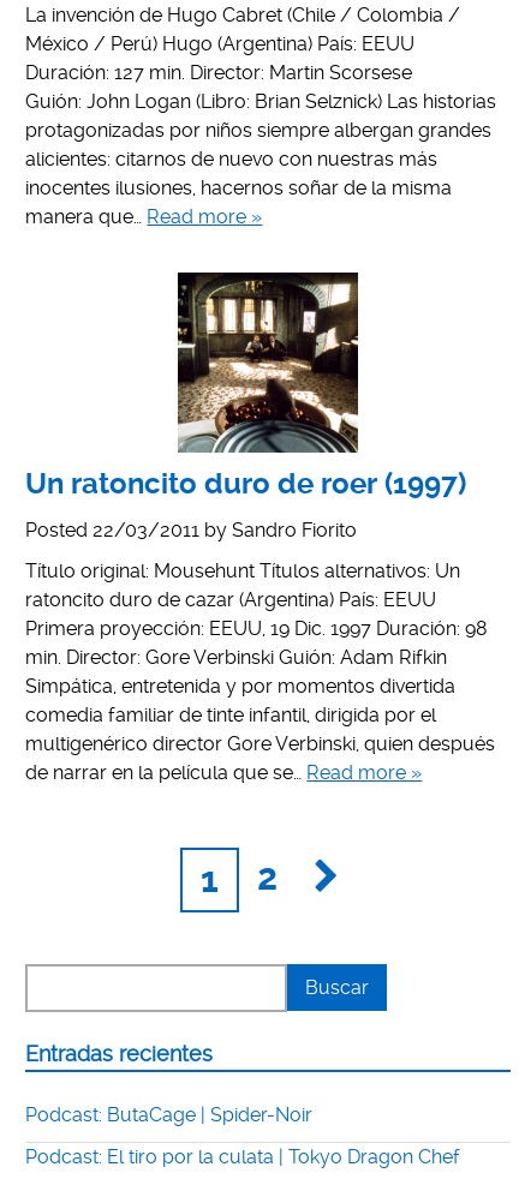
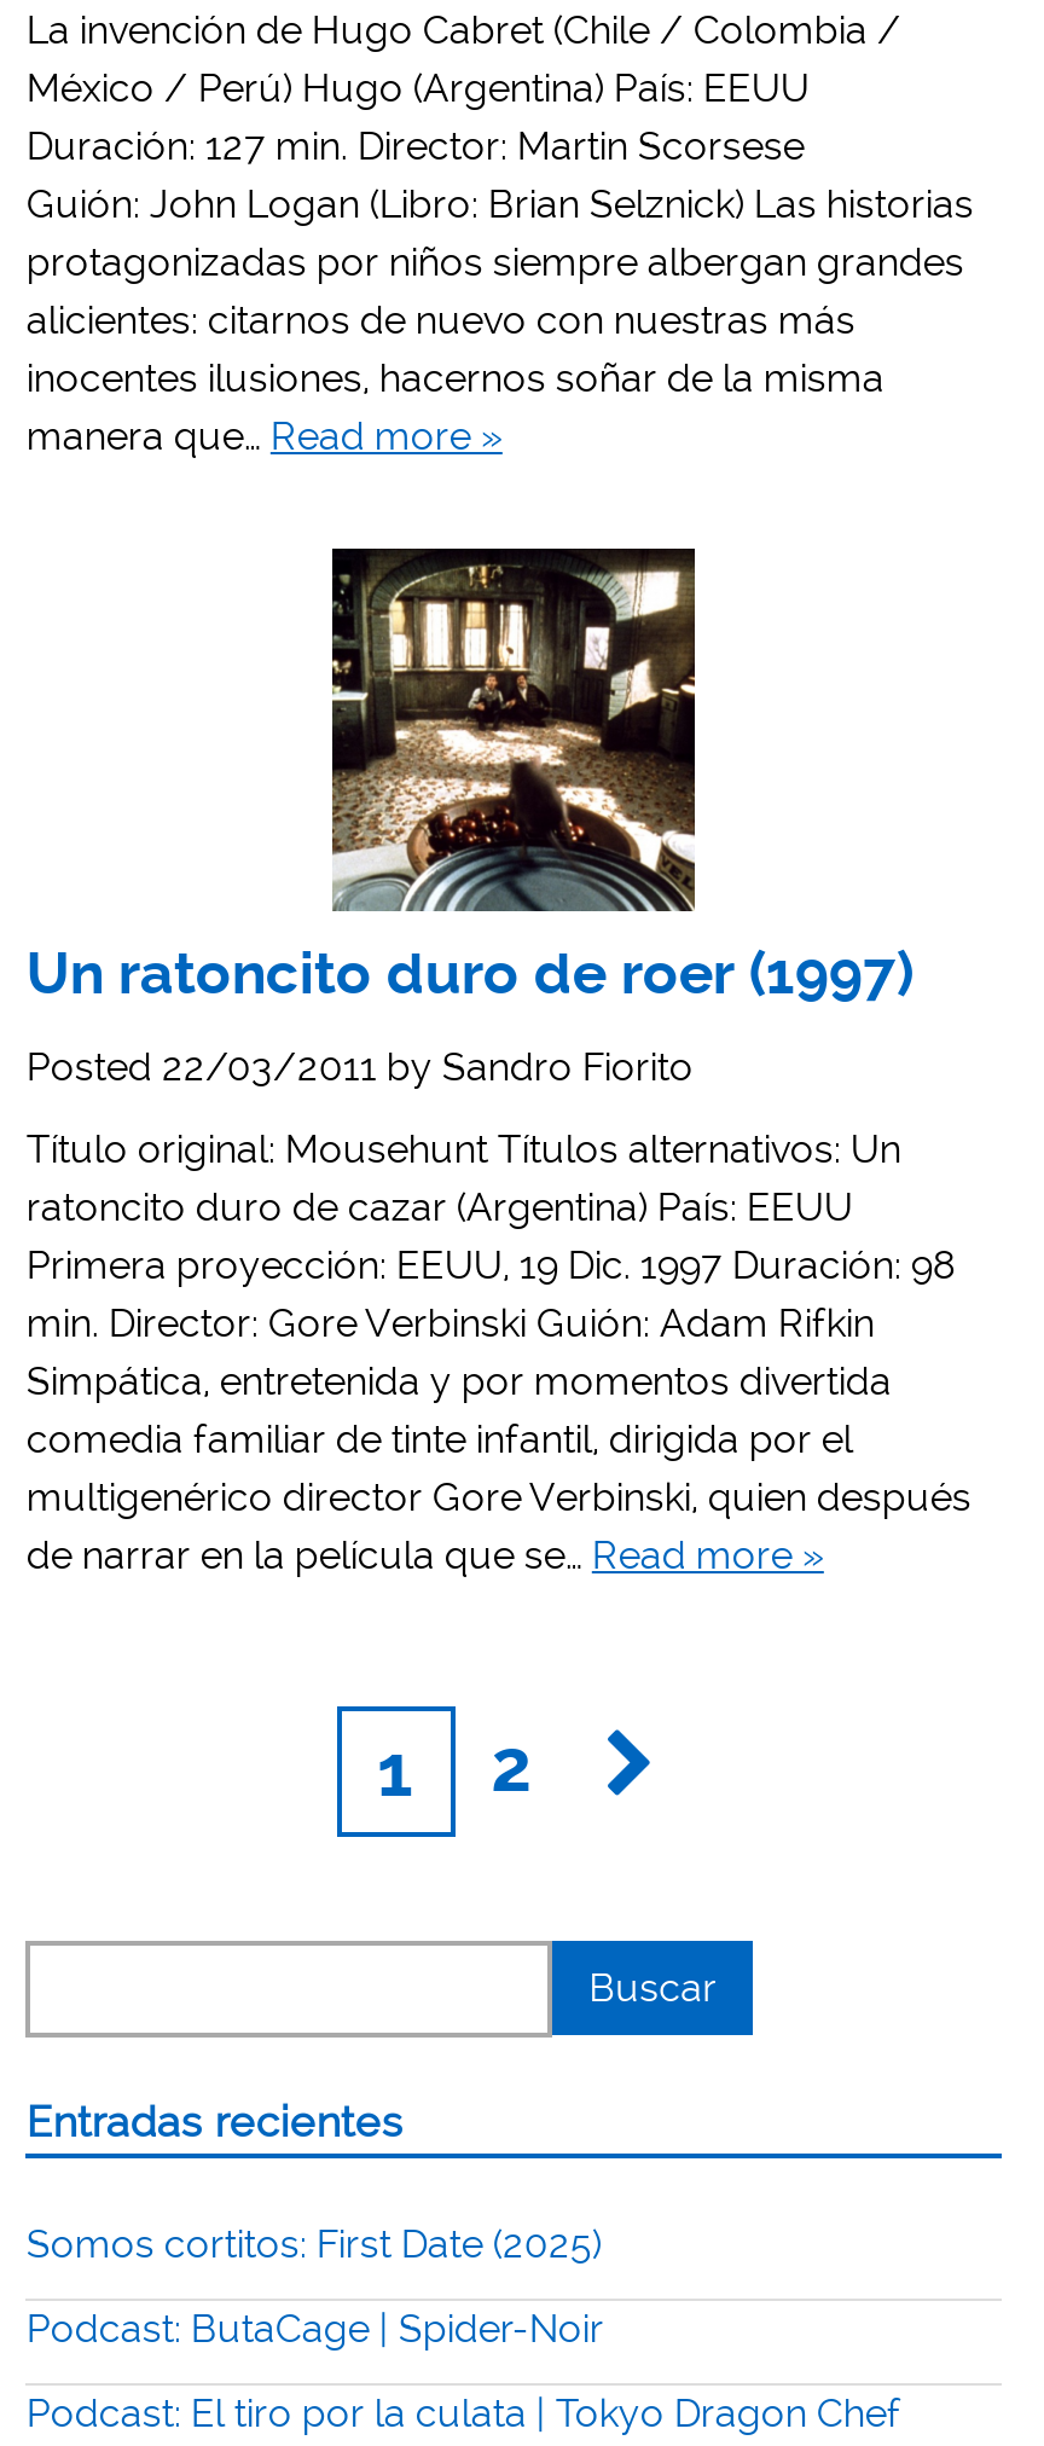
+ Somos cortitos: First Date (2025)
